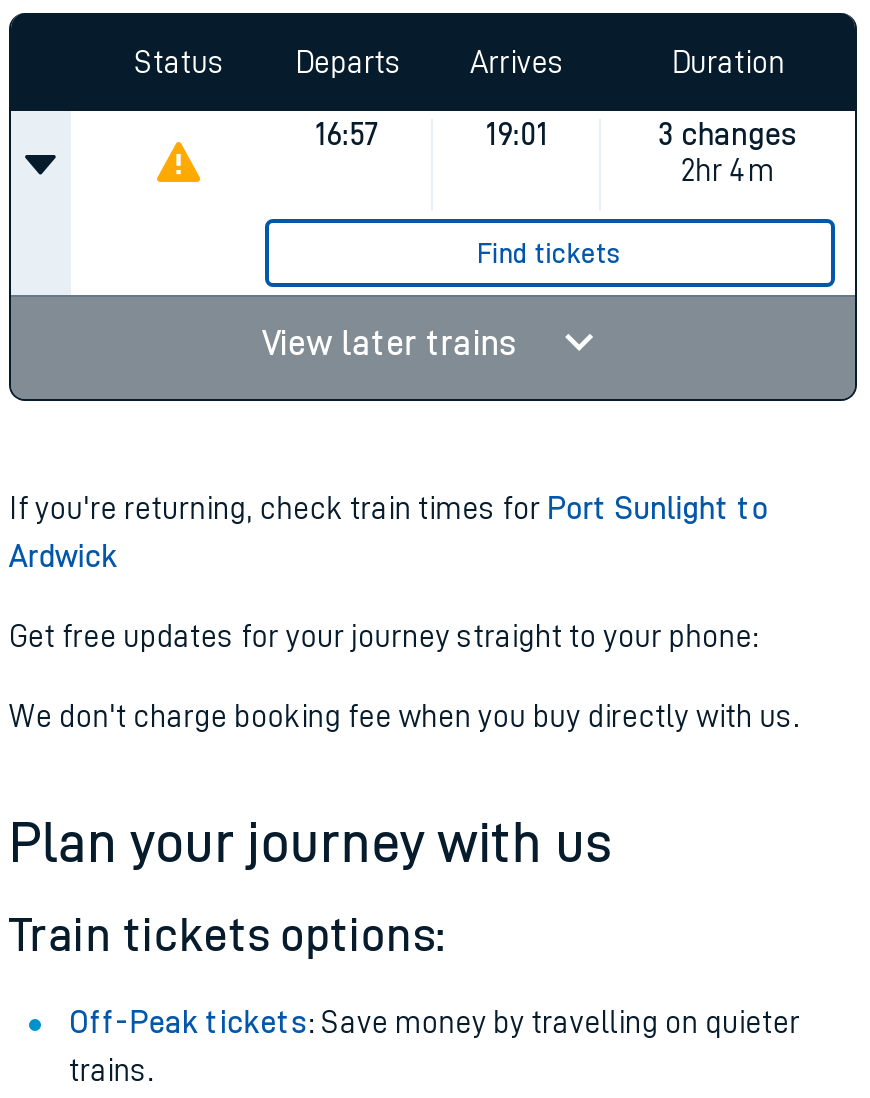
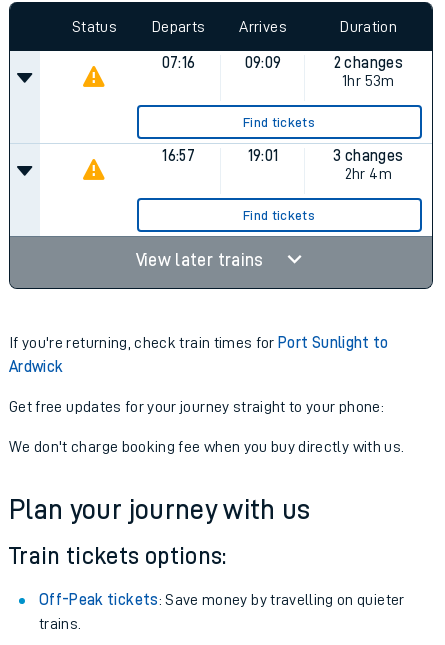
+ 07:16
+ 09:09
+ 2 changes
+ 1hr 53m
+ Find tickets
